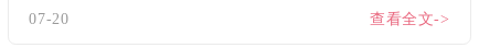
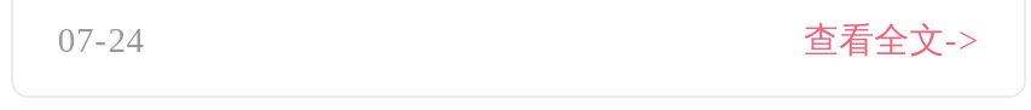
- 07-20
+ 07-24
